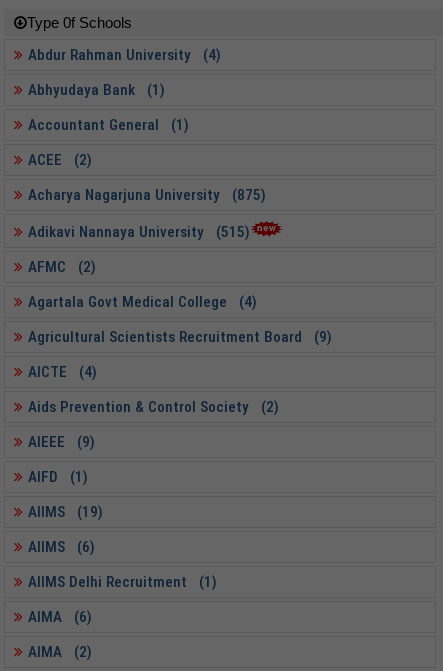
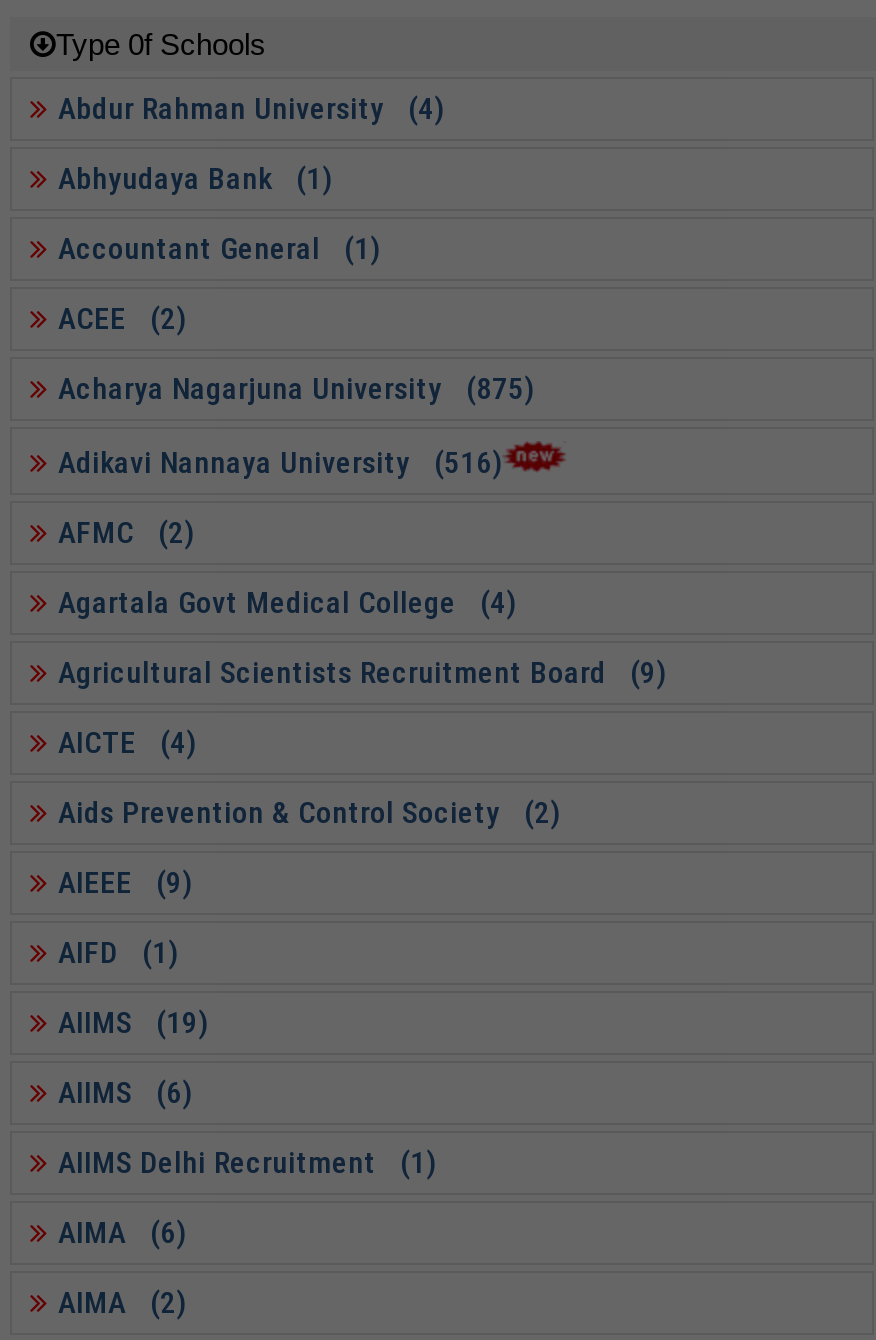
- Adikavi Nannaya University (515)
+ Adikavi Nannaya University (516)
